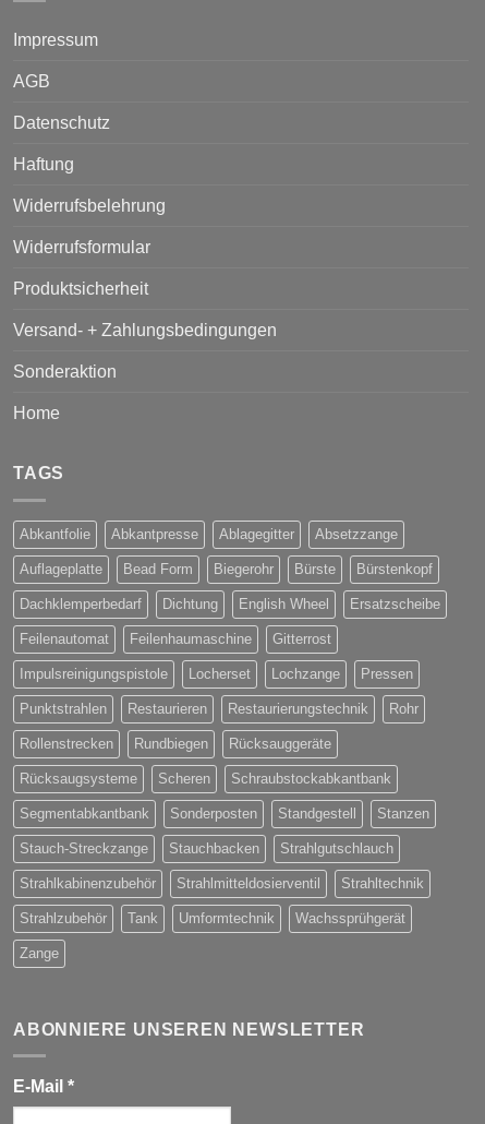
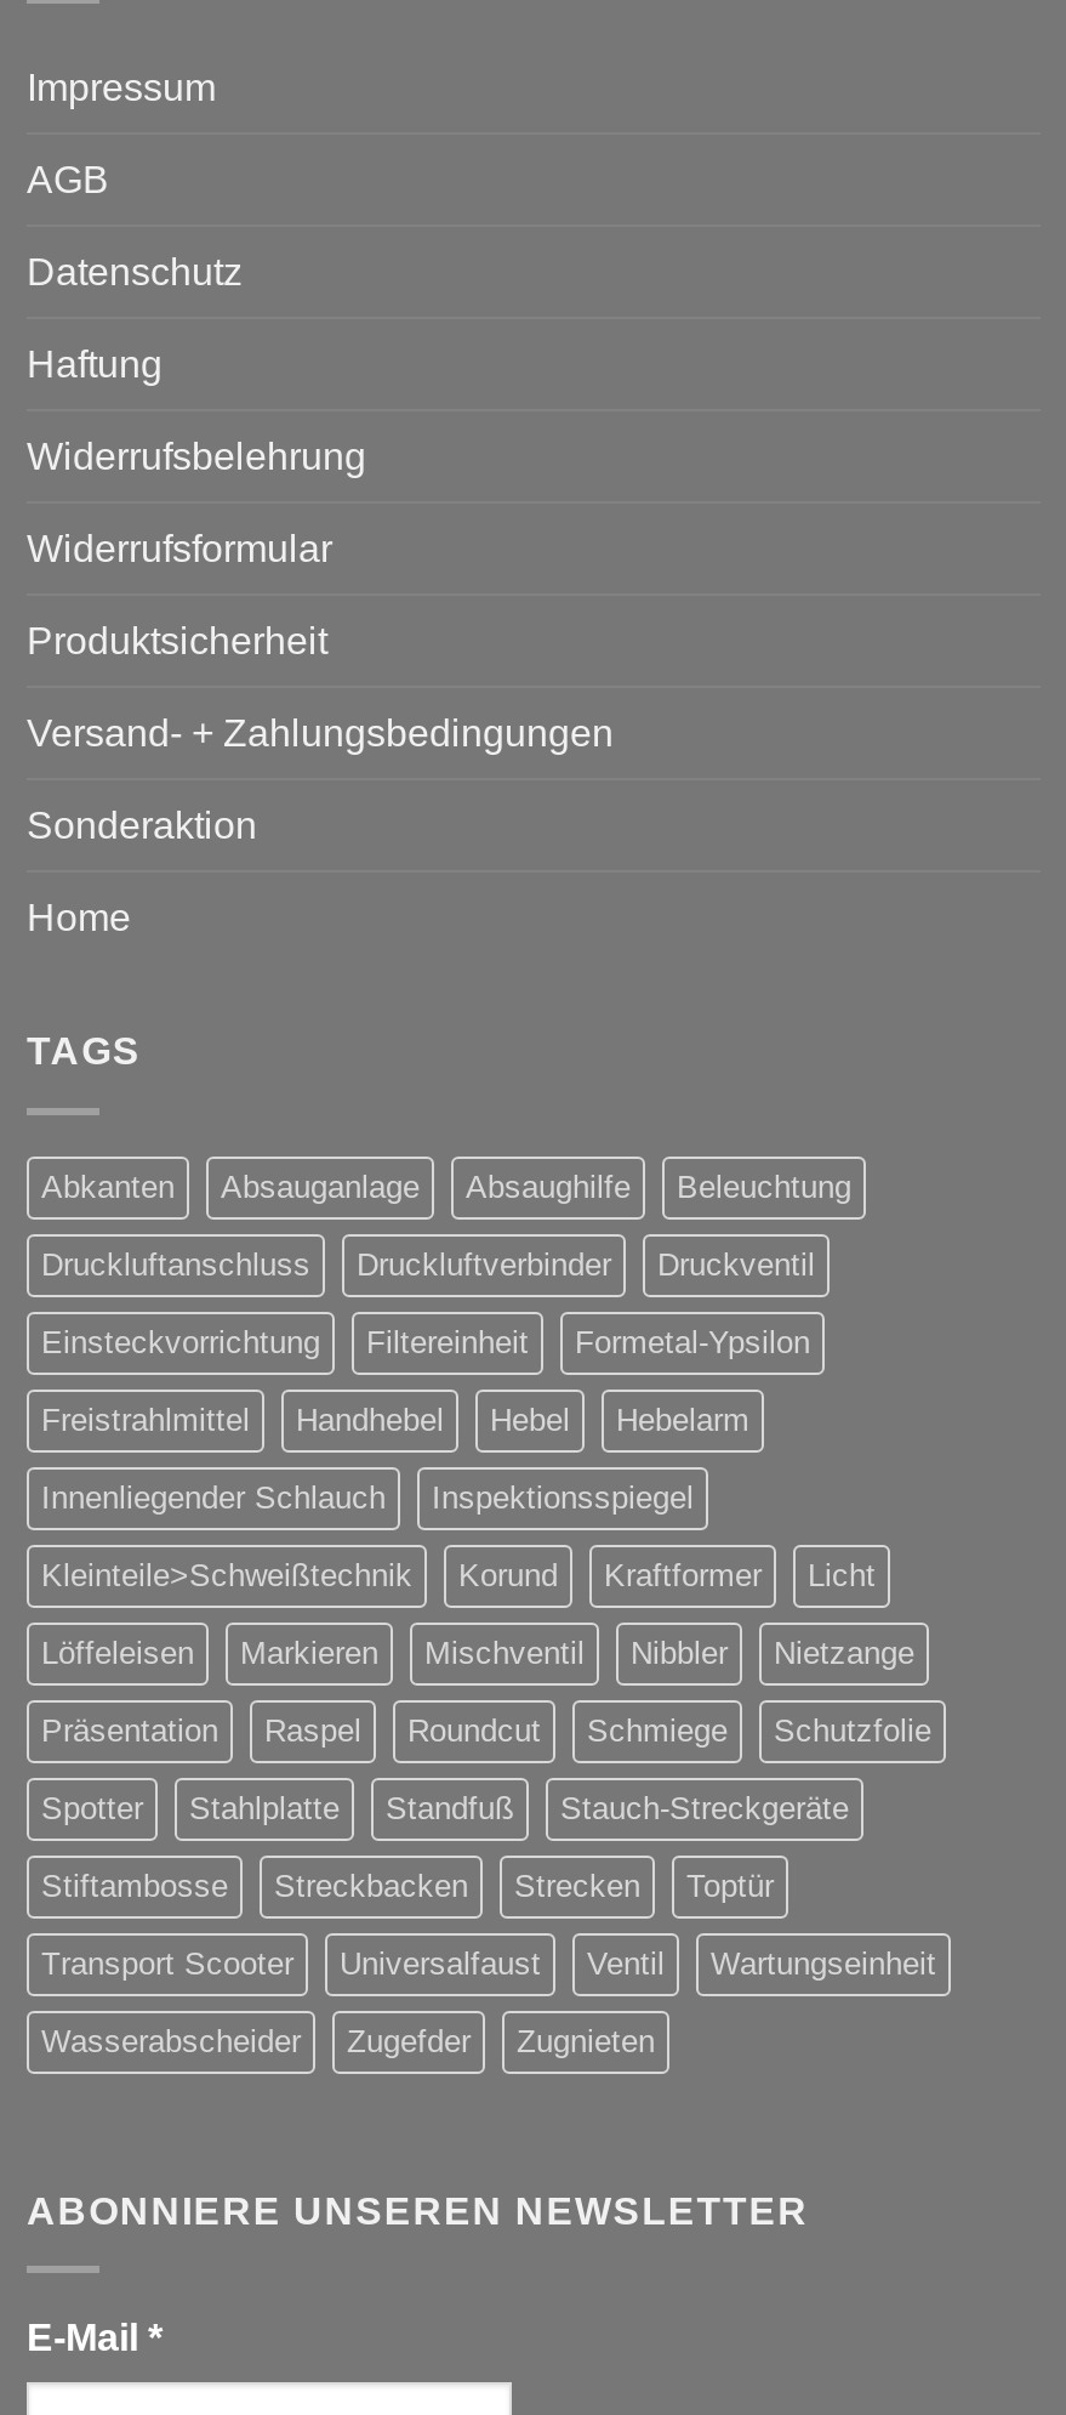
- Abkantfolie
- Abkantpresse
- Ablagegitter
- Absetzzange
- Auflageplatte
- Bead Form
- Biegerohr
- Bürste
- Bürstenkopf
- Dachklemperbedarf
- Dichtung
- English Wheel
- Ersatzscheibe
- Feilenautomat
- Feilenhaumaschine
- Gitterrost
- Impulsreinigungspistole
- Locherset
- Lochzange
- Pressen
- Punktstrahlen
- Restaurieren
- Restaurierungstechnik
- Rohr
- Rollenstrecken
- Rundbiegen
- Rücksauggeräte
- Rücksaugsysteme
- Scheren
- Schraubstockabkantbank
- Segmentabkantbank
- Sonderposten
- Standgestell
- Stanzen
- Stauch-Streckzange
- Stauchbacken
- Strahlgutschlauch
- Strahlkabinenzubehör
- Strahlmitteldosierventil
- Strahltechnik
- Strahlzubehör
- Tank
- Umformtechnik
- Wachssprühgerät
- Zange
+ Abkanten
+ Absauganlage
+ Absaughilfe
+ Beleuchtung
+ Druckluftanschluss
+ Druckluftverbinder
+ Druckventil
+ Einsteckvorrichtung
+ Filtereinheit
+ Formetal-Ypsilon
+ Freistrahlmittel
+ Handhebel
+ Hebel
+ Hebelarm
+ Innenliegender Schlauch
+ Inspektionsspiegel
+ Kleinteile>Schweißtechnik
+ Korund
+ Kraftformer
+ Licht
+ Löffeleisen
+ Markieren
+ Mischventil
+ Nibbler
+ Nietzange
+ Präsentation
+ Raspel
+ Roundcut
+ Schmiege
+ Schutzfolie
+ Spotter
+ Stahlplatte
+ Standfuß
+ Stauch-Streckgeräte
+ Stiftambosse
+ Streckbacken
+ Strecken
+ Toptür
+ Transport Scooter
+ Universalfaust
+ Ventil
+ Wartungseinheit
+ Wasserabscheider
+ Zugefder
+ Zugnieten
